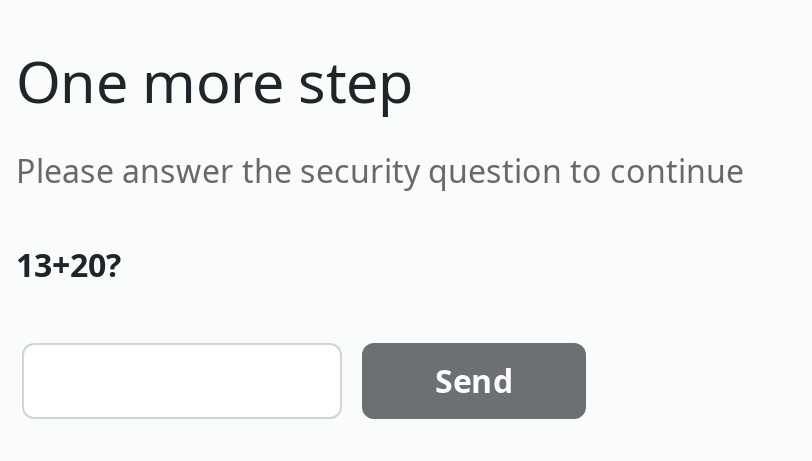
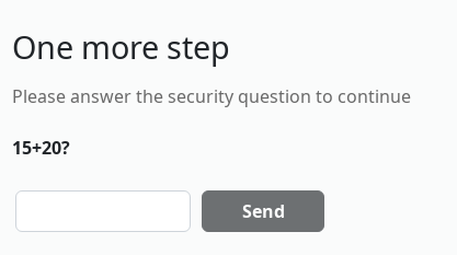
- 13+20?
+ 15+20?
